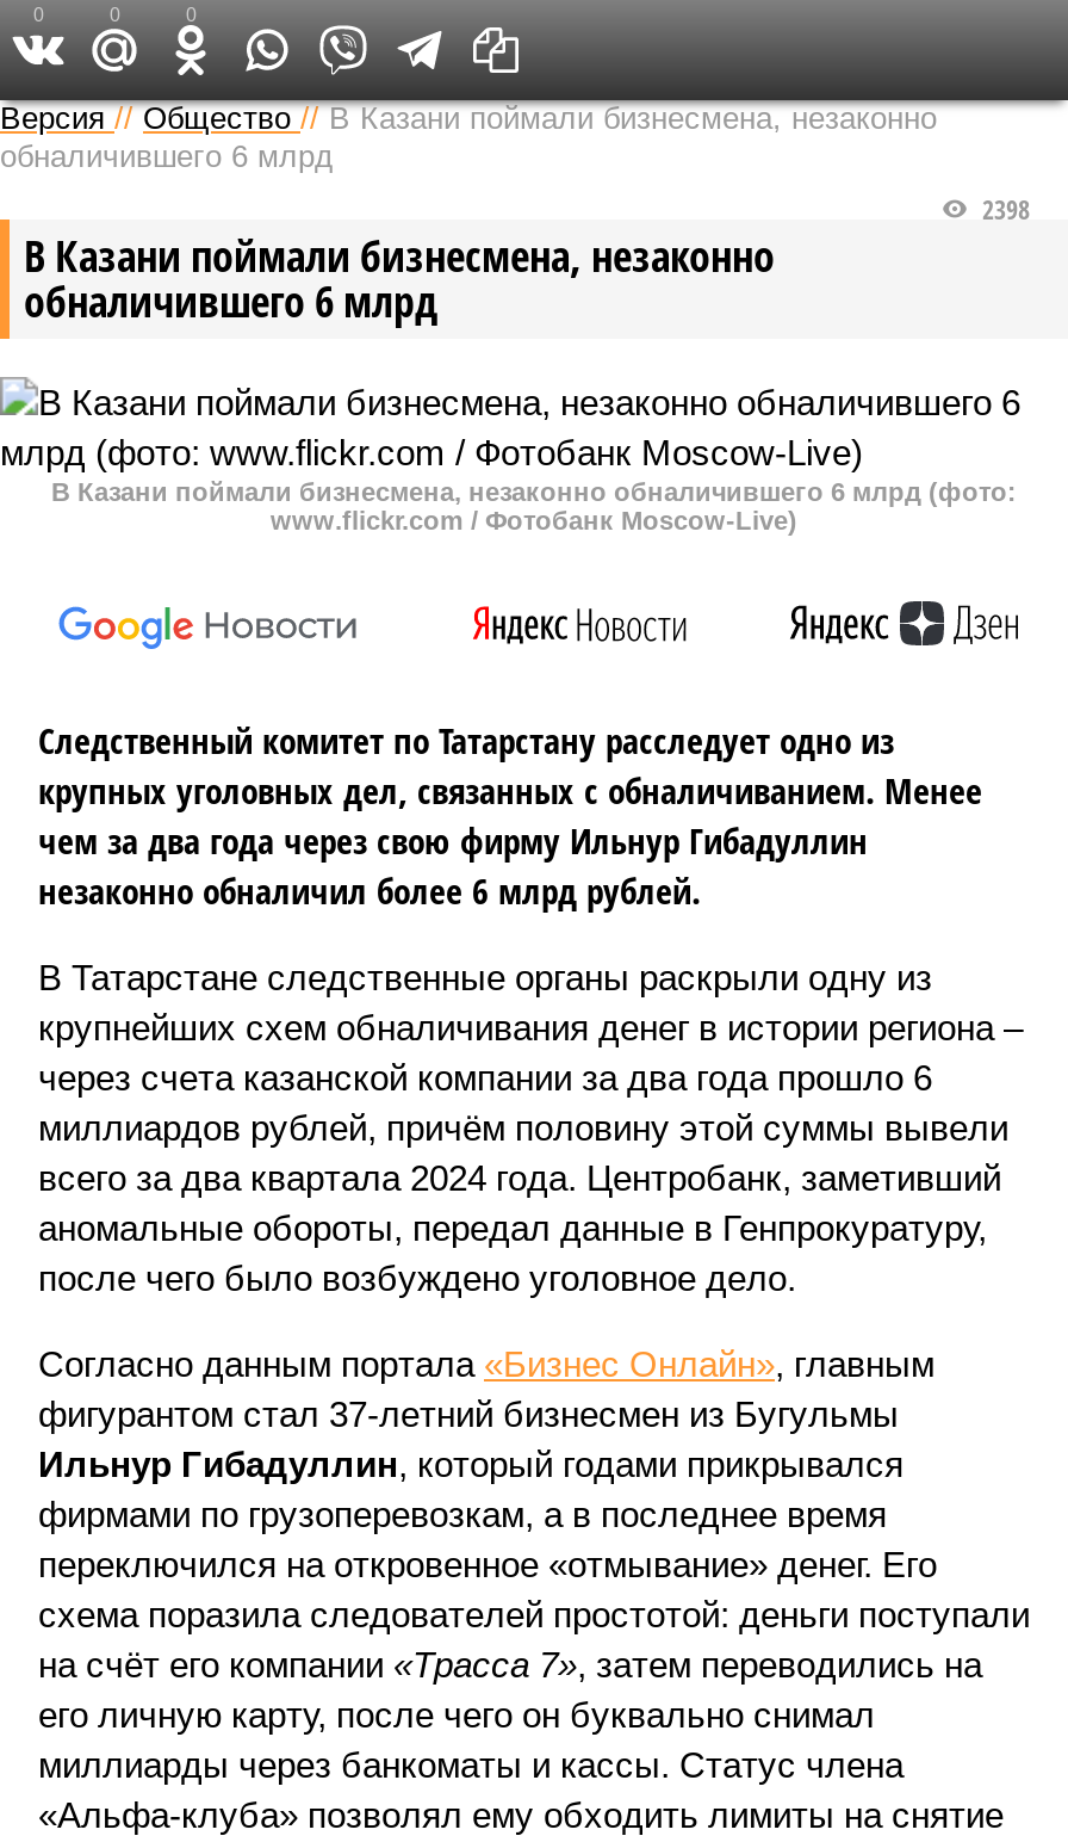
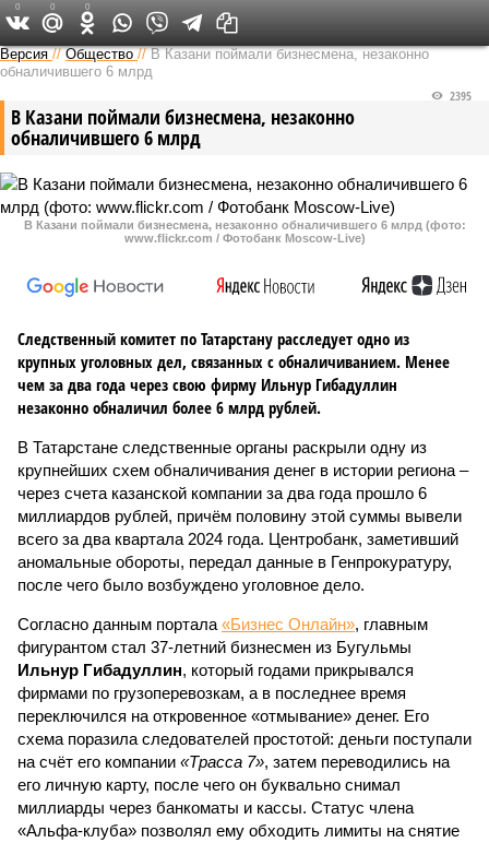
- 2398
+ 2395
